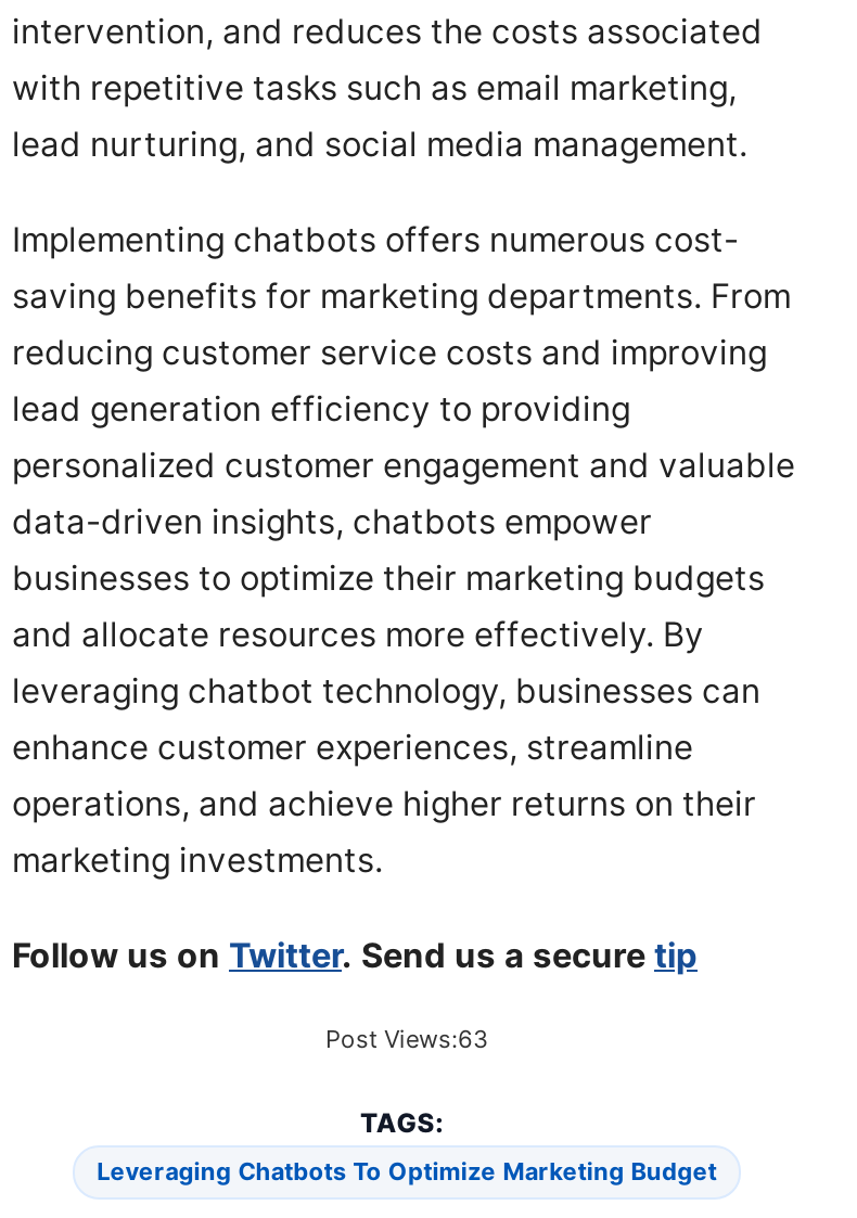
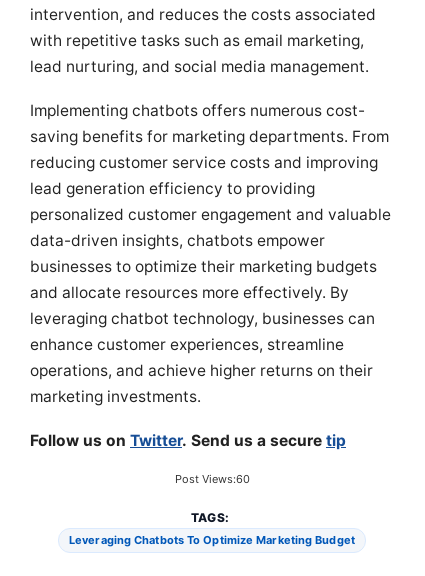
- Post Views:63
+ Post Views:60
